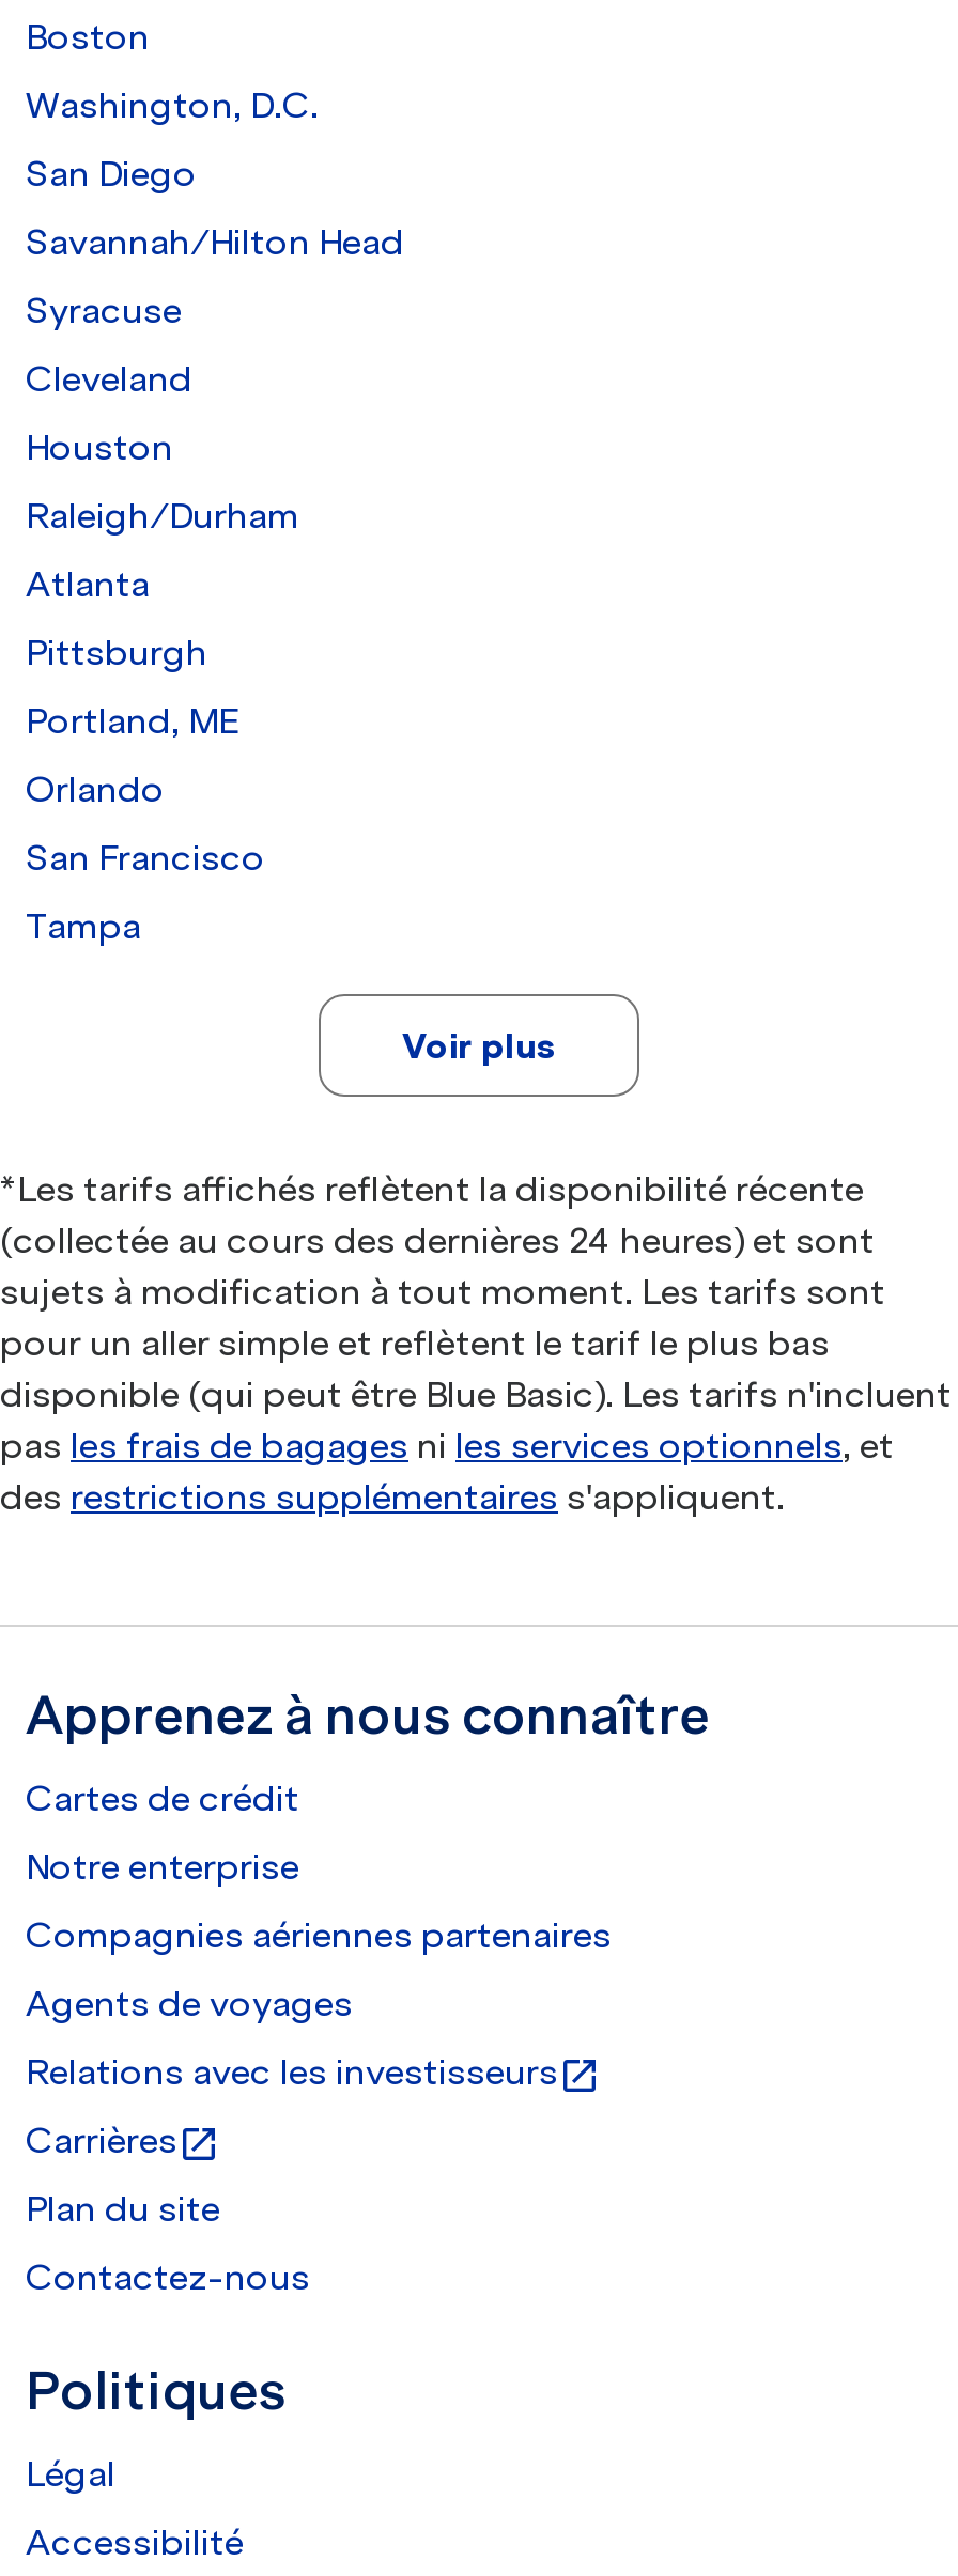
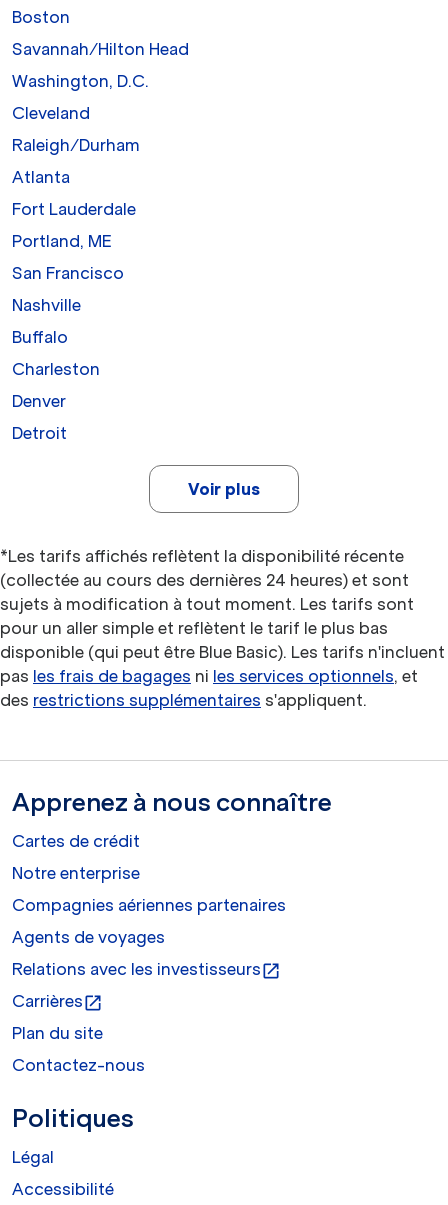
moved down: Washington, D.C.

- San Diego

moved up: Savannah/Hilton Head

- Syracuse

moved up: Cleveland

- Houston

moved up: Raleigh/Durham | Atlanta

- Pittsburgh
+ Fort Lauderdale

moved up: Portland, ME

- Orlando

moved up: San Francisco

- Tampa
+ Nashville
+ Buffalo
+ Charleston
+ Denver
+ Detroit
